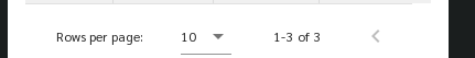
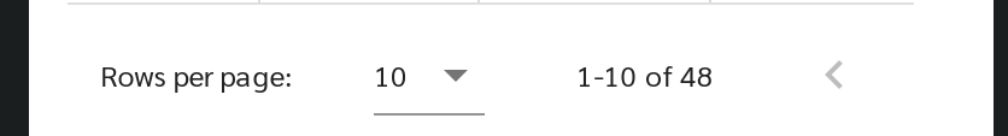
- 1-3 of 3
+ 1-10 of 48
